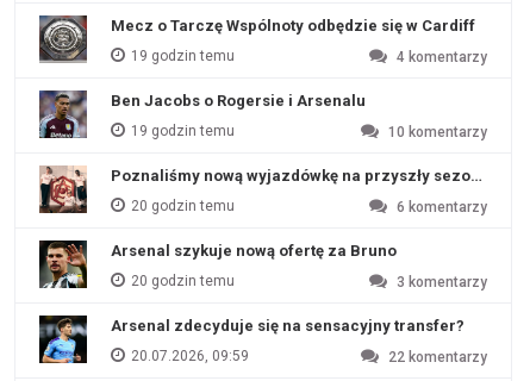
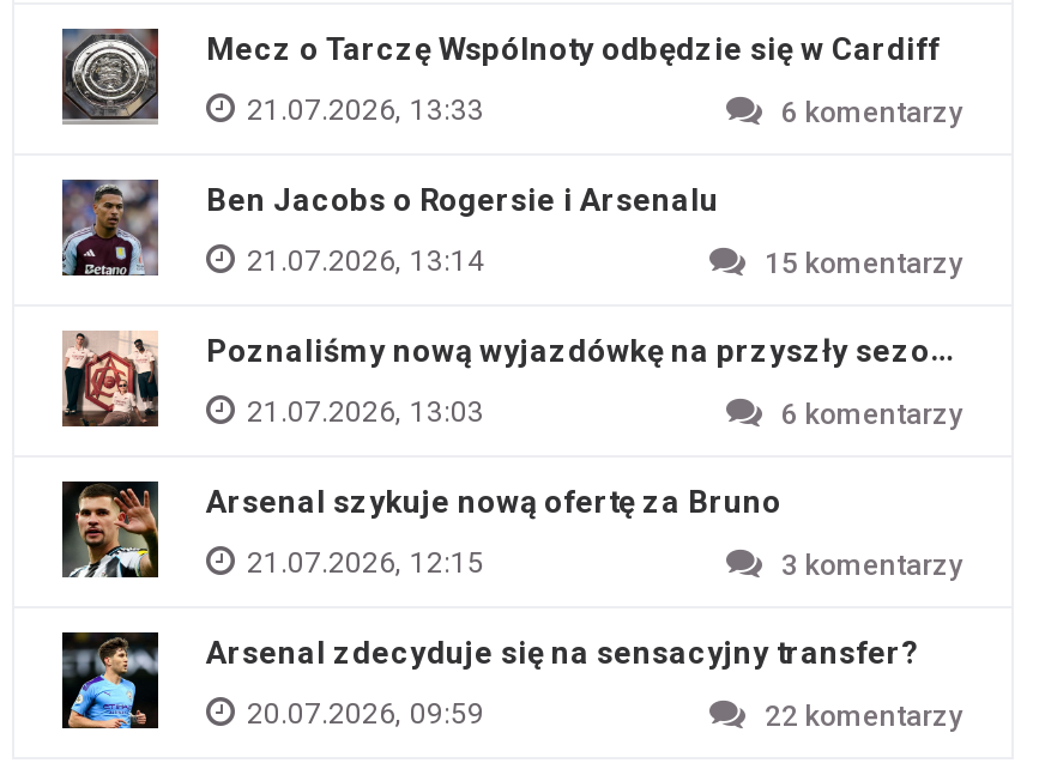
- 19 godzin temu
- 4 komentarzy
+ 21.07.2026, 13:33
+ 6 komentarzy

- 19 godzin temu
- 10 komentarzy
+ 21.07.2026, 13:14
+ 15 komentarzy

- 20 godzin temu
+ 21.07.2026, 13:03

- 20 godzin temu
+ 21.07.2026, 12:15
